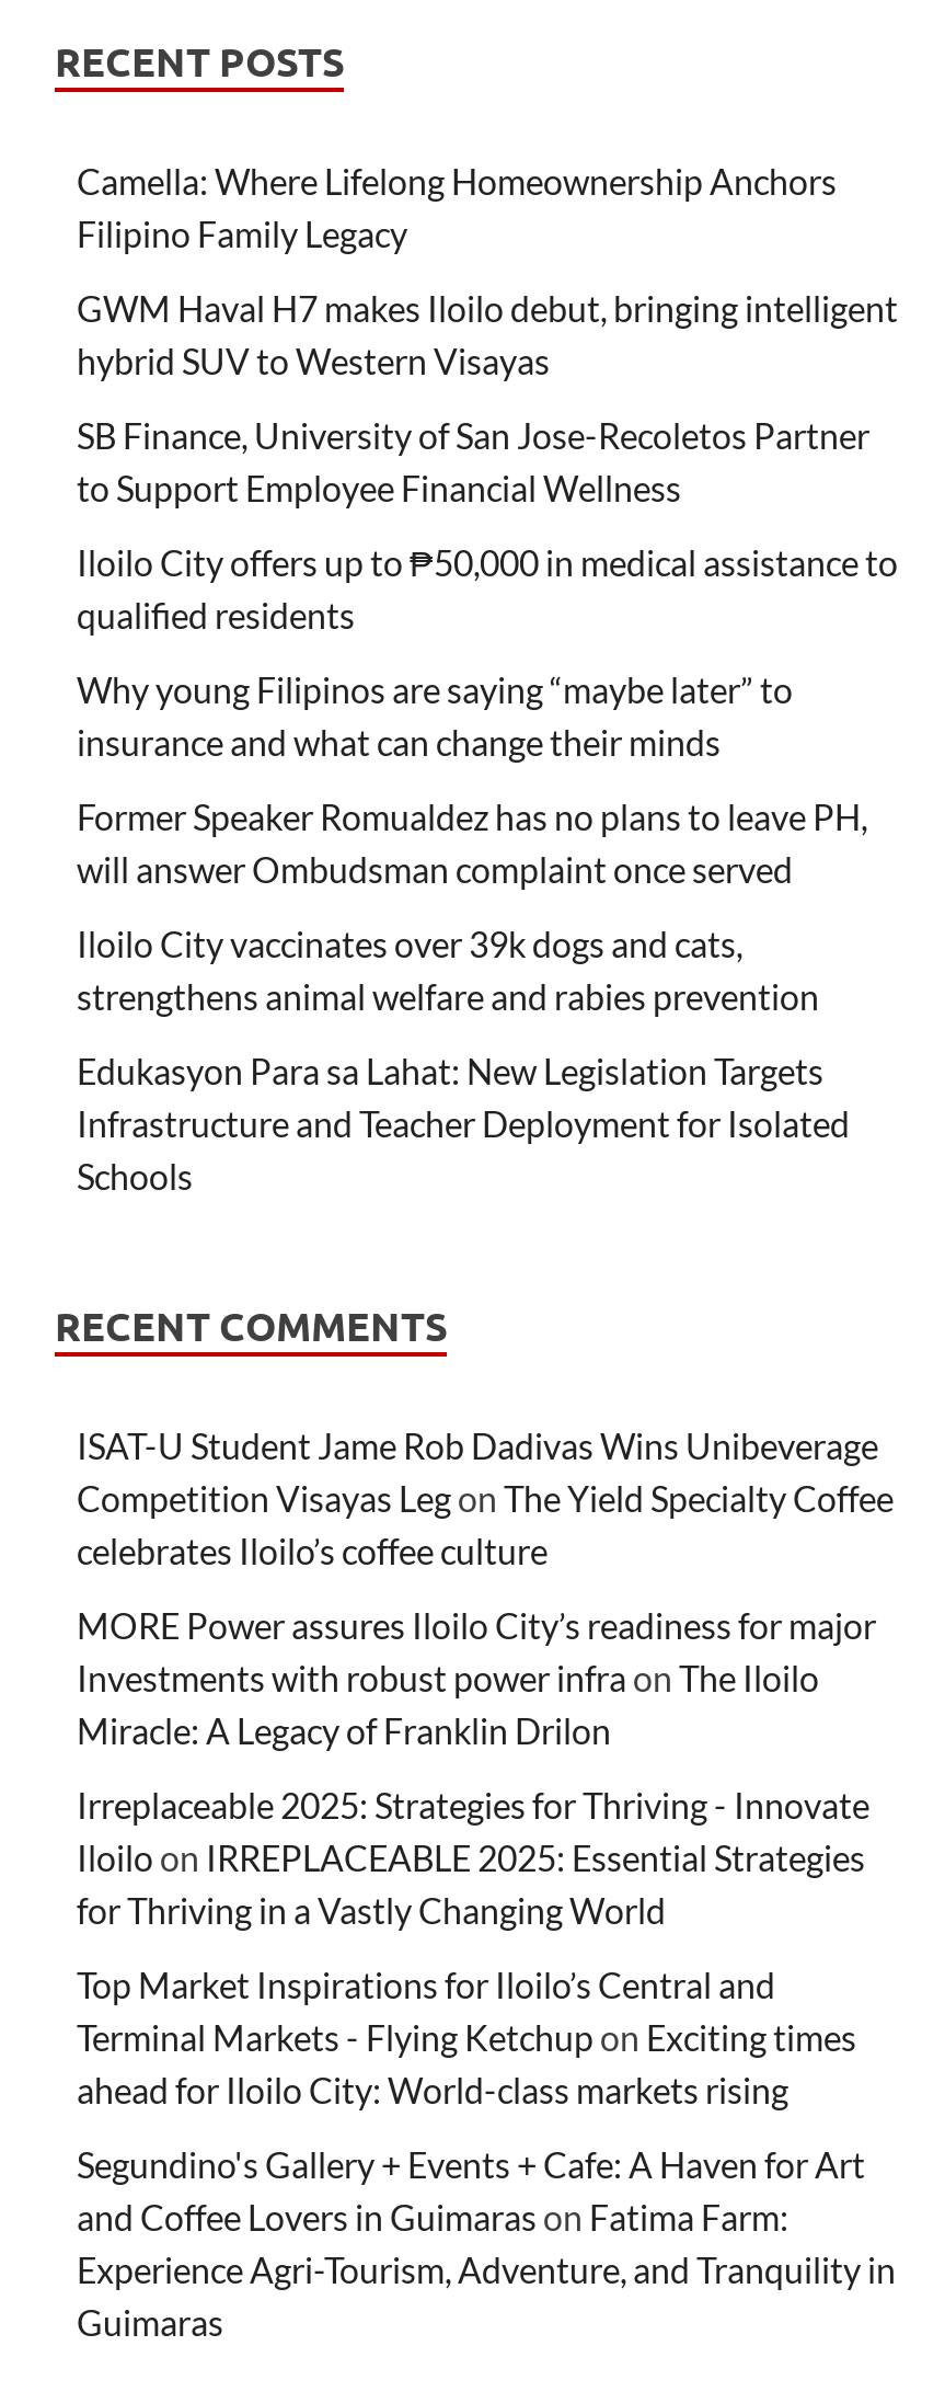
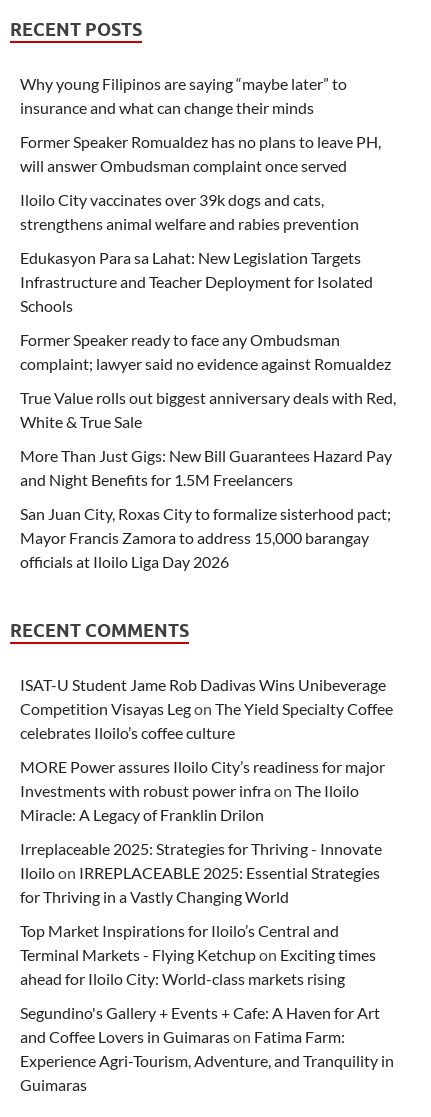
- Camella: Where Lifelong Homeownership Anchors
- Filipino Family Legacy
- GWM Haval H7 makes Iloilo debut, bringing intelligent
- hybrid SUV to Western Visayas
- SB Finance, University of San Jose-Recoletos Partner
- to Support Employee Financial Wellness
- Iloilo City offers up to ₱50,000 in medical assistance to
- qualified residents

moved up: Why young Filipinos are saying “maybe later” to | insurance and what can change their minds | Former Speaker Romualdez has no plans to leave PH, | ... | Infrastructure and Teacher Deployment for Isolated | Schools

+ Former Speaker ready to face any Ombudsman
+ complaint; lawyer said no evidence against Romualdez
+ True Value rolls out biggest anniversary deals with Red,
+ White & True Sale
+ More Than Just Gigs: New Bill Guarantees Hazard Pay
+ and Night Benefits for 1.5M Freelancers
+ San Juan City, Roxas City to formalize sisterhood pact;
+ Mayor Francis Zamora to address 15,000 barangay
+ officials at Iloilo Liga Day 2026
